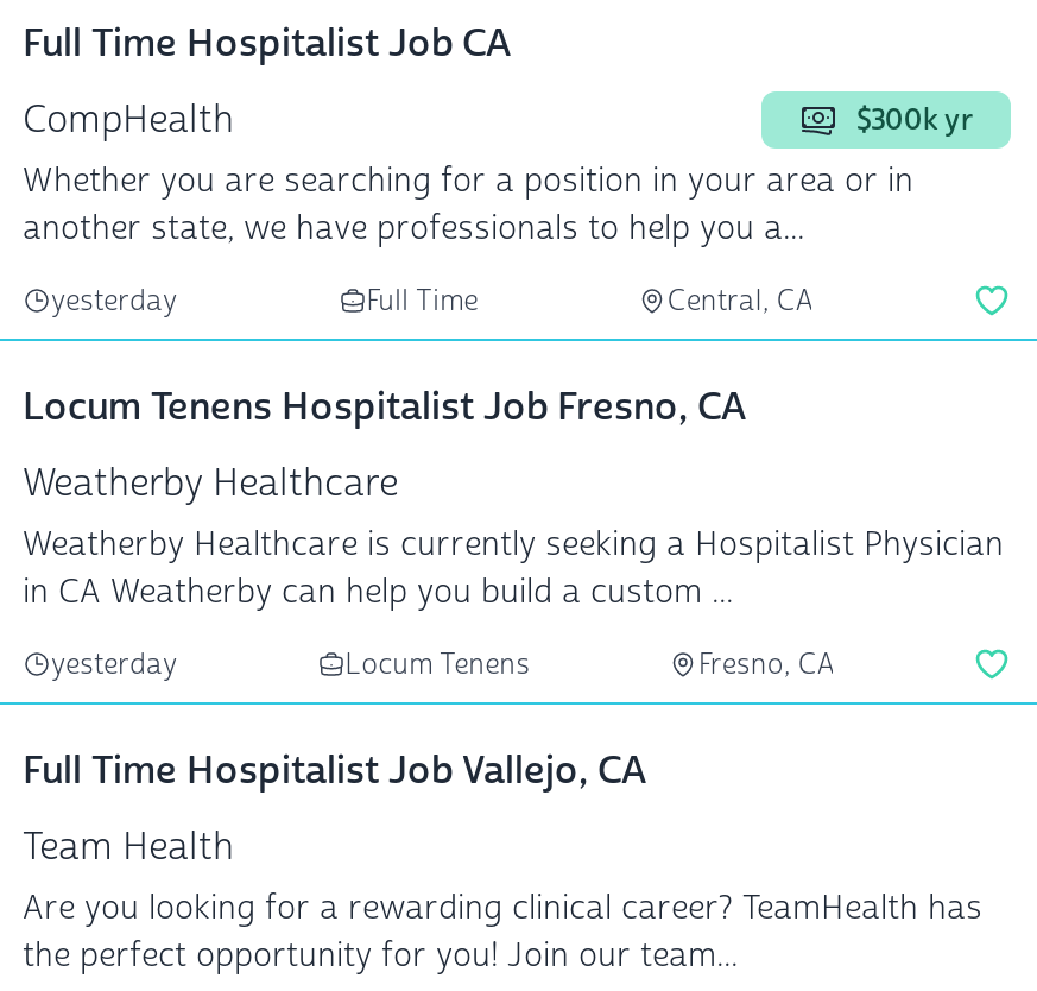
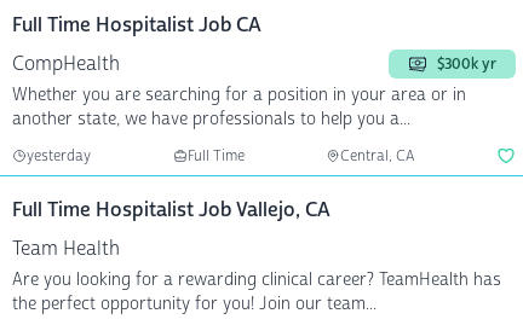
- Locum Tenens Hospitalist Job Fresno, CA
- Weatherby Healthcare
- Weatherby Healthcare is currently seeking a Hospitalist Physician
- in CA Weatherby can help you build a custom ...
- yesterday
- Locum Tenens
- Fresno, CA
